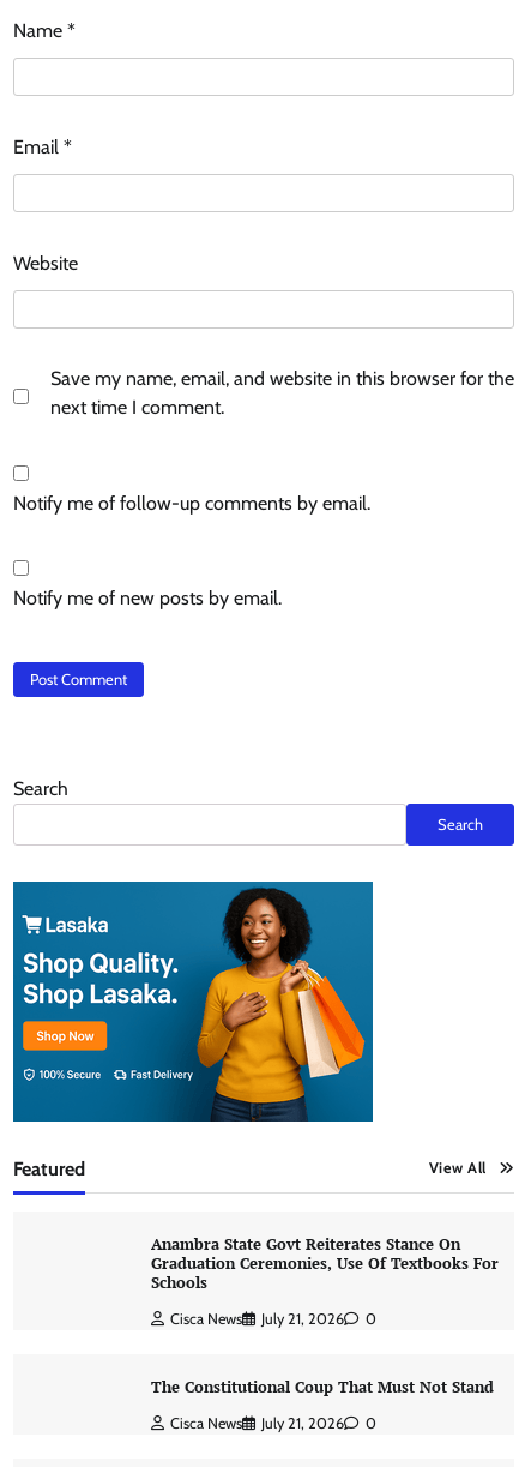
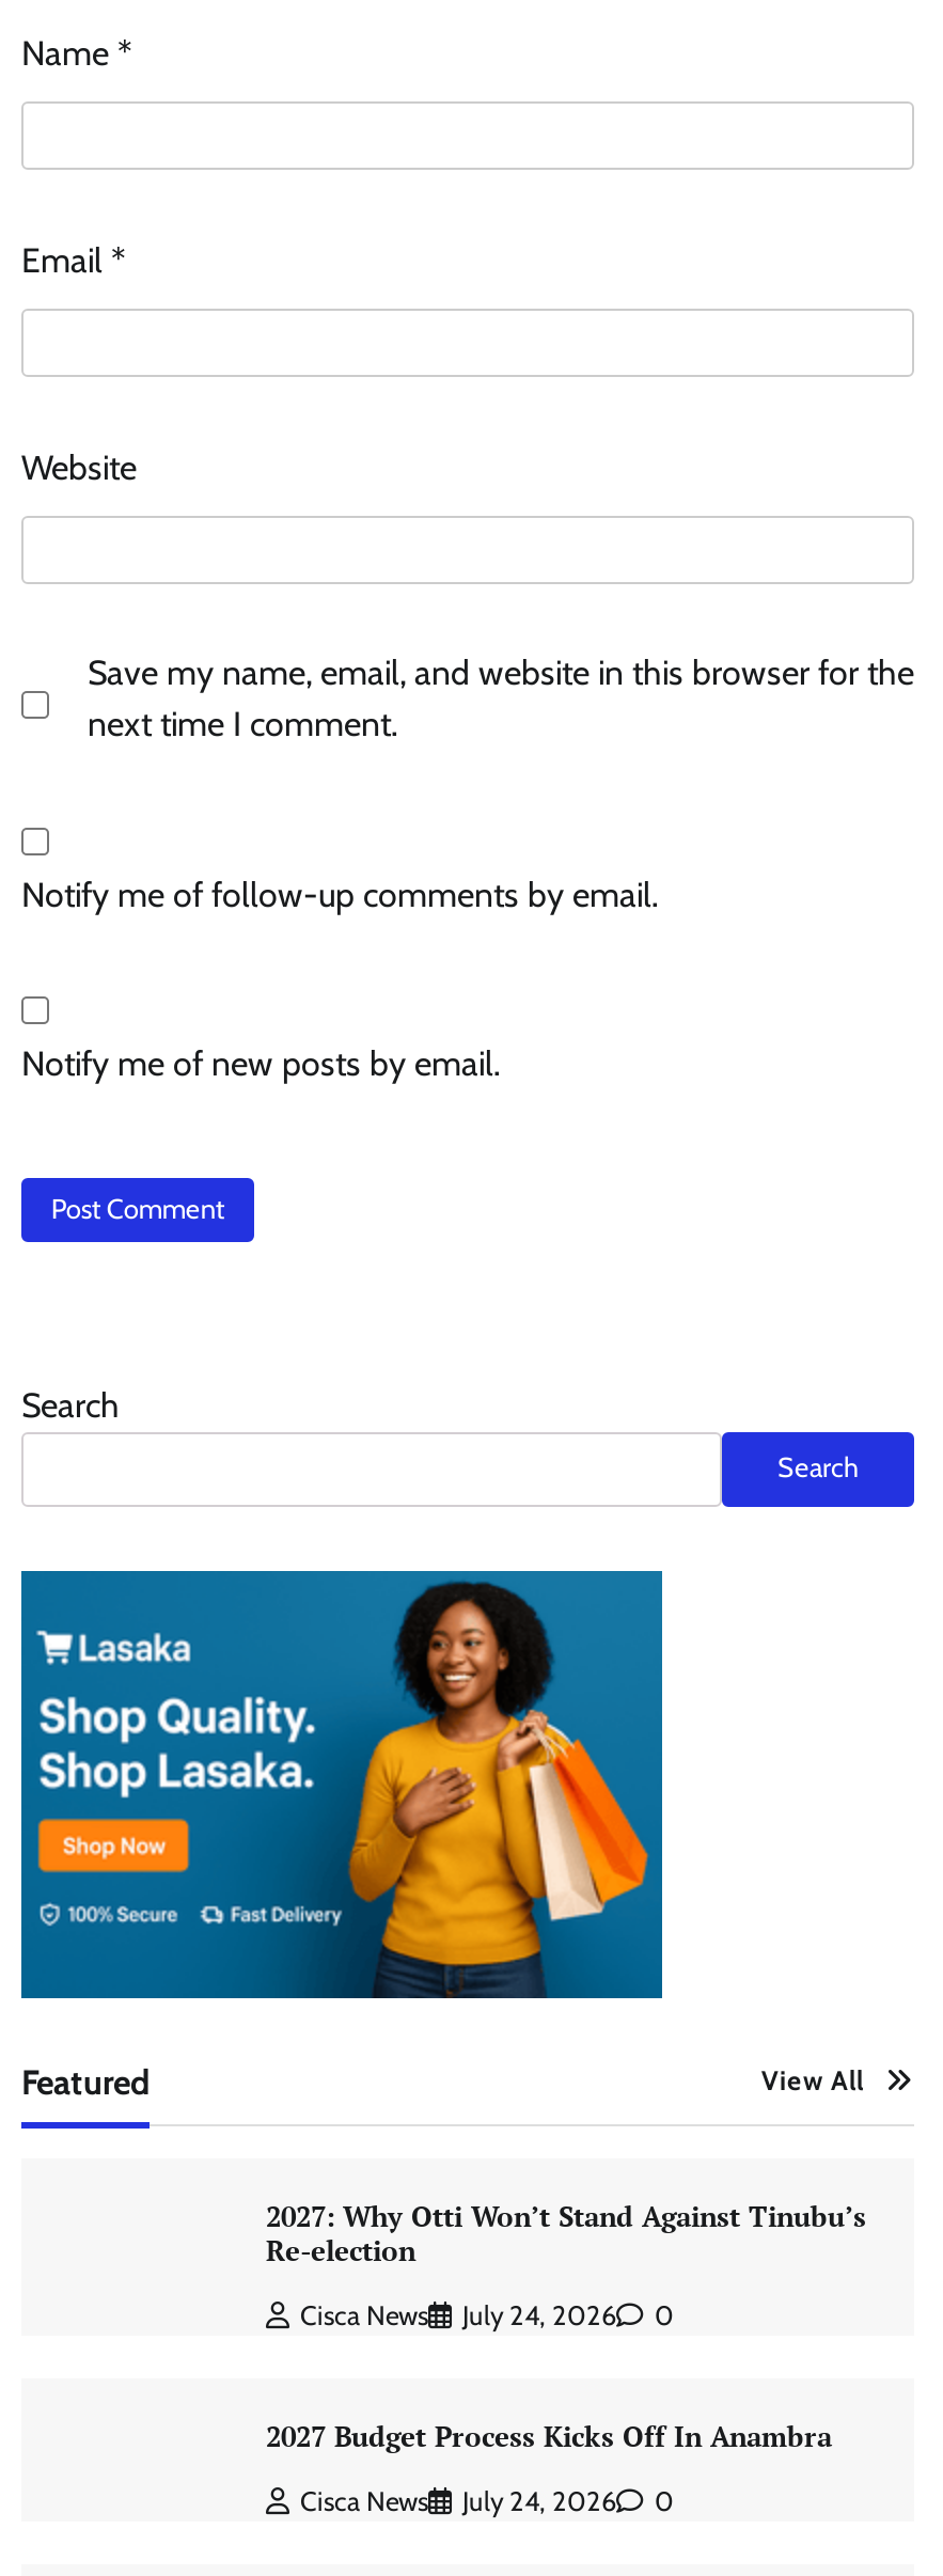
- Anambra State Govt Reiterates Stance On
- Graduation Ceremonies, Use Of Textbooks For
- Schools
+ 2027: Why Otti Won’t Stand Against Tinubu’s
+ Re-election

- July 21, 2026
+ July 24, 2026

- The Constitutional Coup That Must Not Stand
+ 2027 Budget Process Kicks Off In Anambra

- July 21, 2026
+ July 24, 2026
